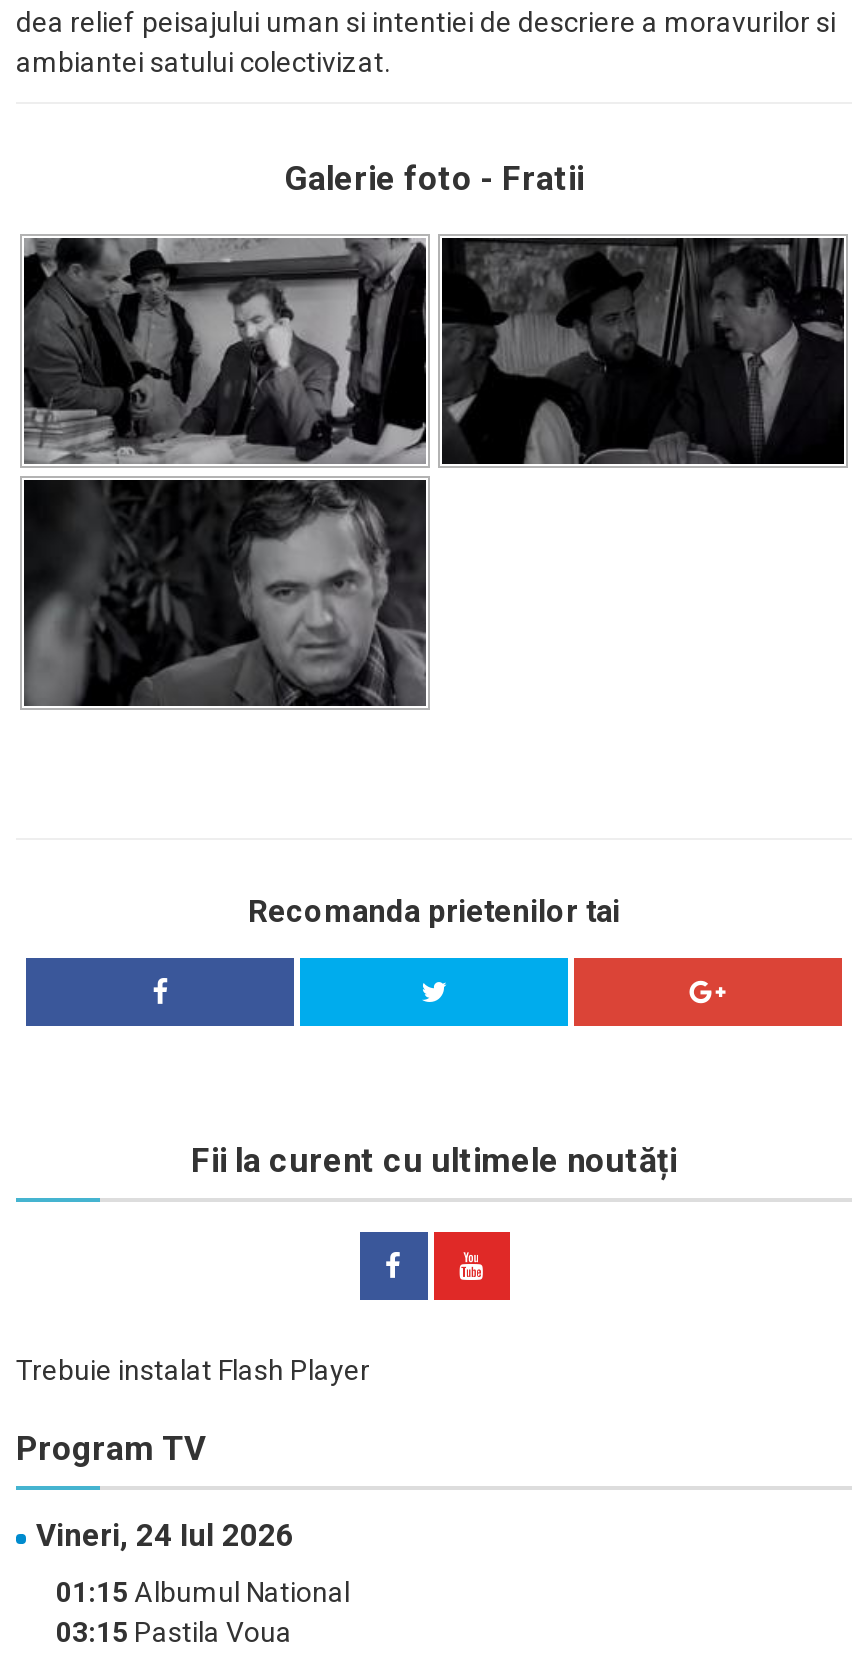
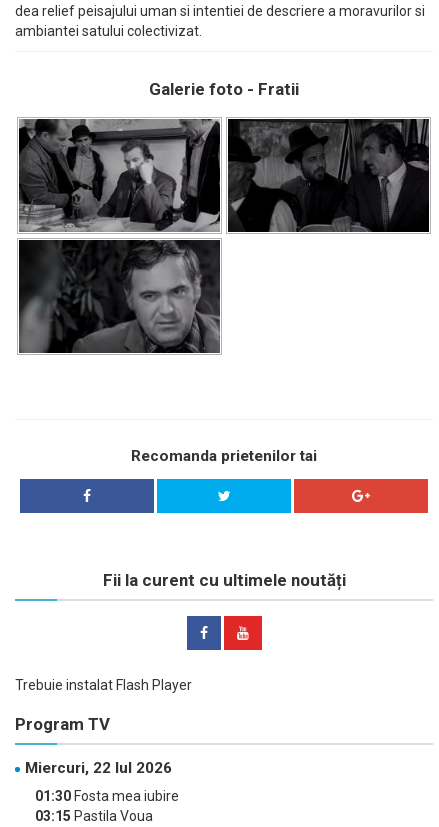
- Vineri, 24 Iul 2026
+ Miercuri, 22 Iul 2026

- 01:15 Albumul National
+ 01:30 Fosta mea iubire
